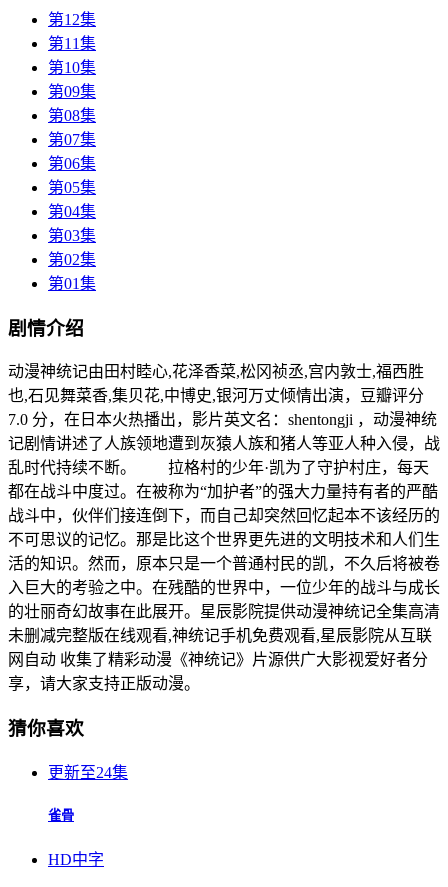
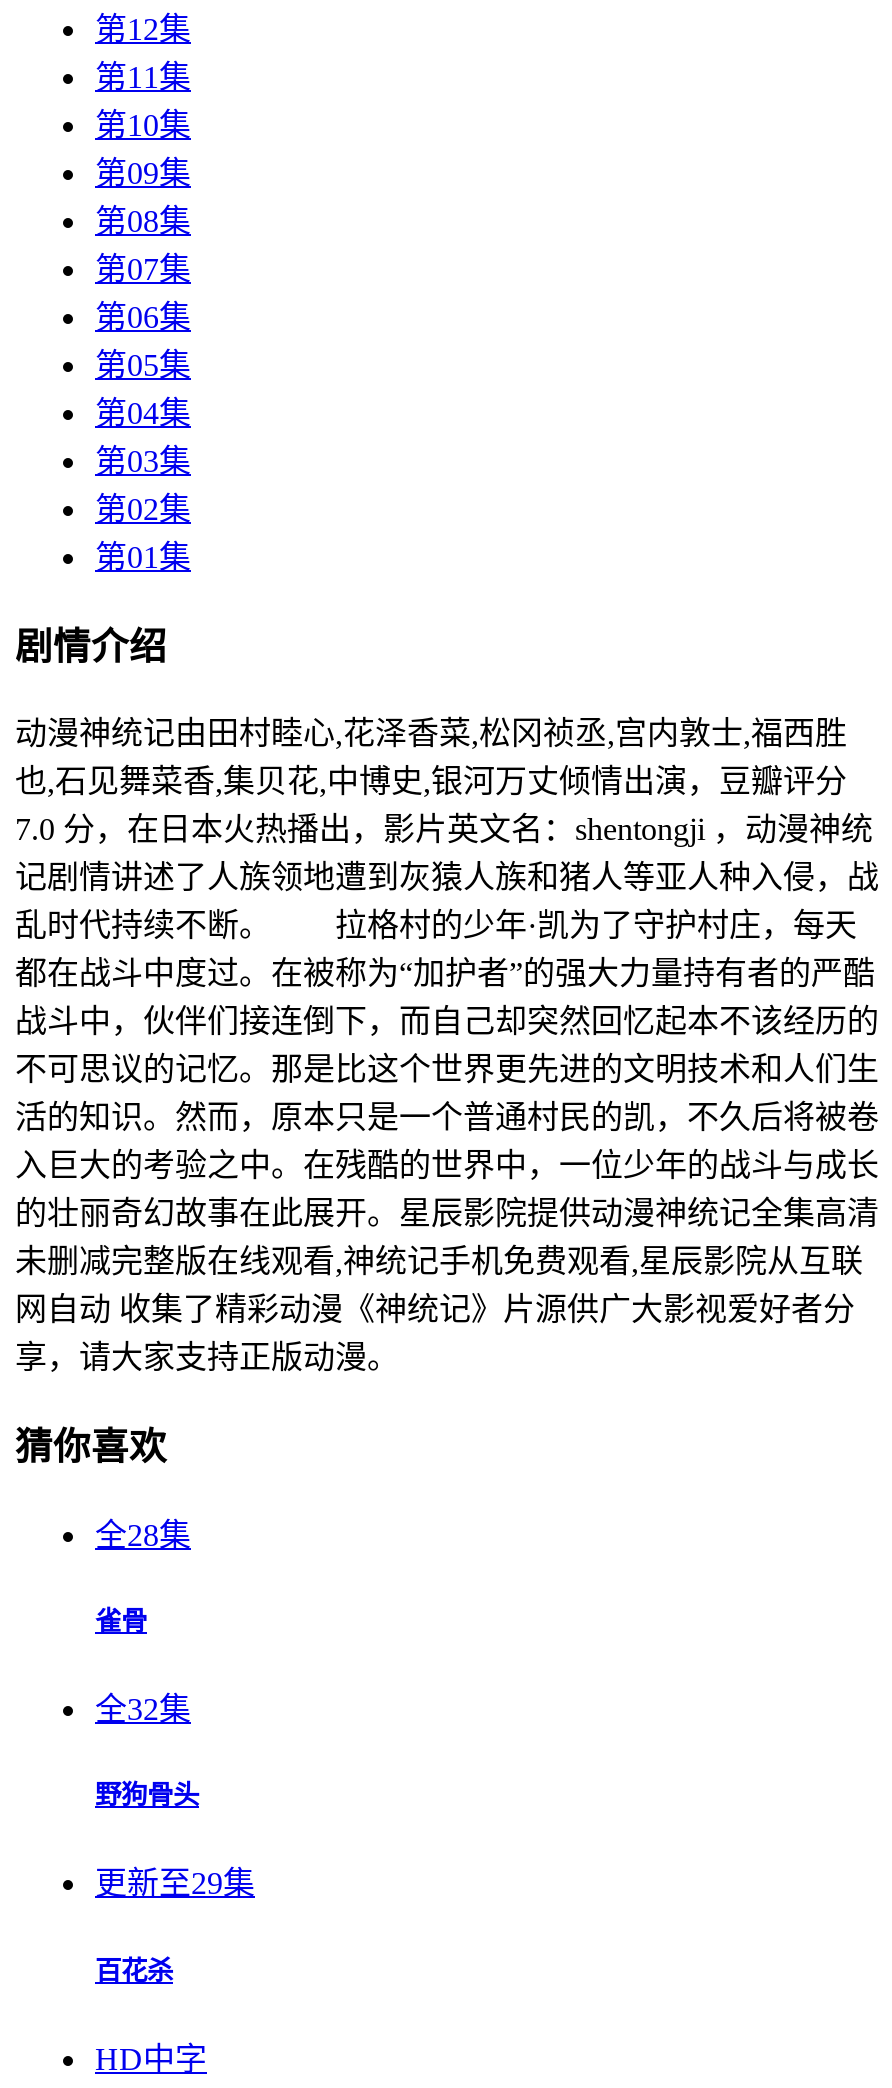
- 更新至24集
+ 全28集

+ 全32集
+ 野狗骨头
+ 更新至29集
+ 百花杀
